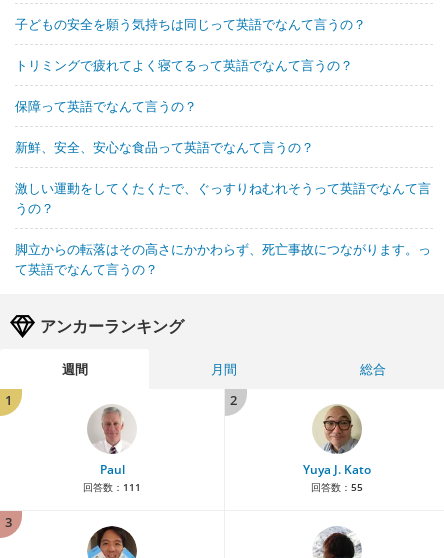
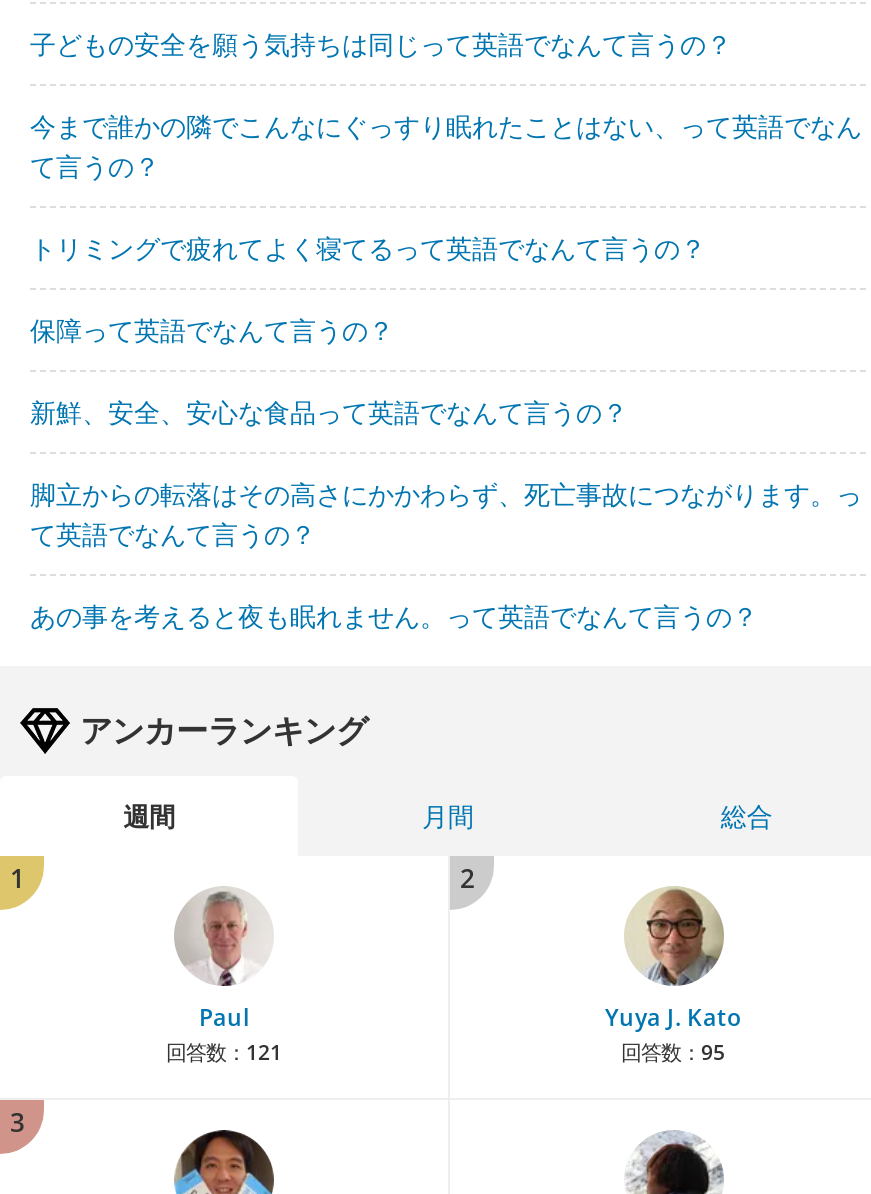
+ 今まで誰かの隣でこんなにぐっすり眠れたことはない、って英語でなん
+ て言うの？

moved down: トリミングで疲れてよく寝てるって英語でなんて言うの？ | 保障って英語でなんて言うの？ | 新鮮、安全、安心な食品って英語でなんて言うの？

- 激しい運動をしてくたくたで、ぐっすりねむれそうって英語でなんて言
- うの？

+ あの事を考えると夜も眠れません。って英語でなんて言うの？

- 回答数：111
+ 回答数：121

- 回答数：55
+ 回答数：95
